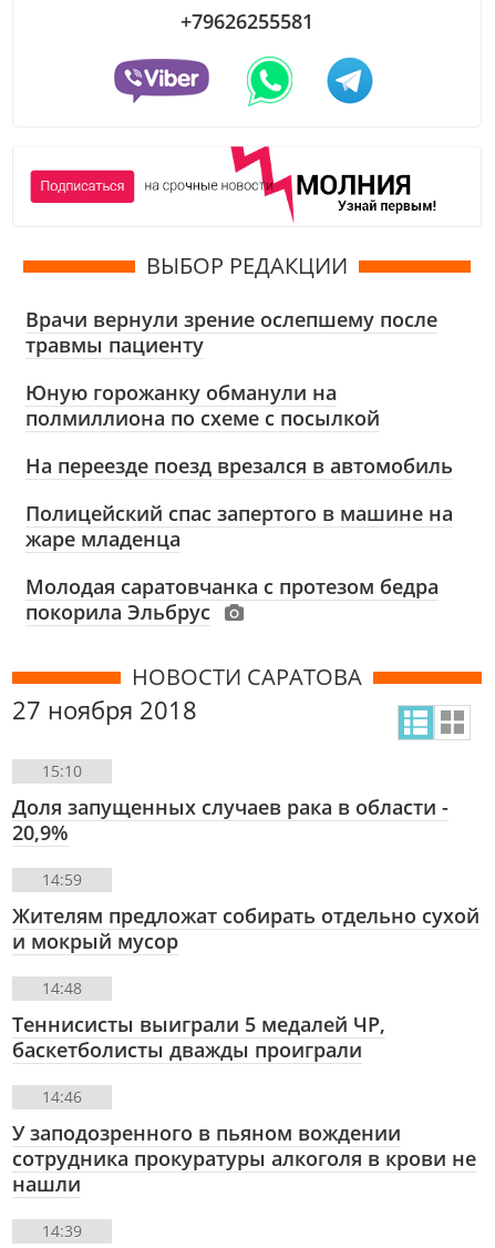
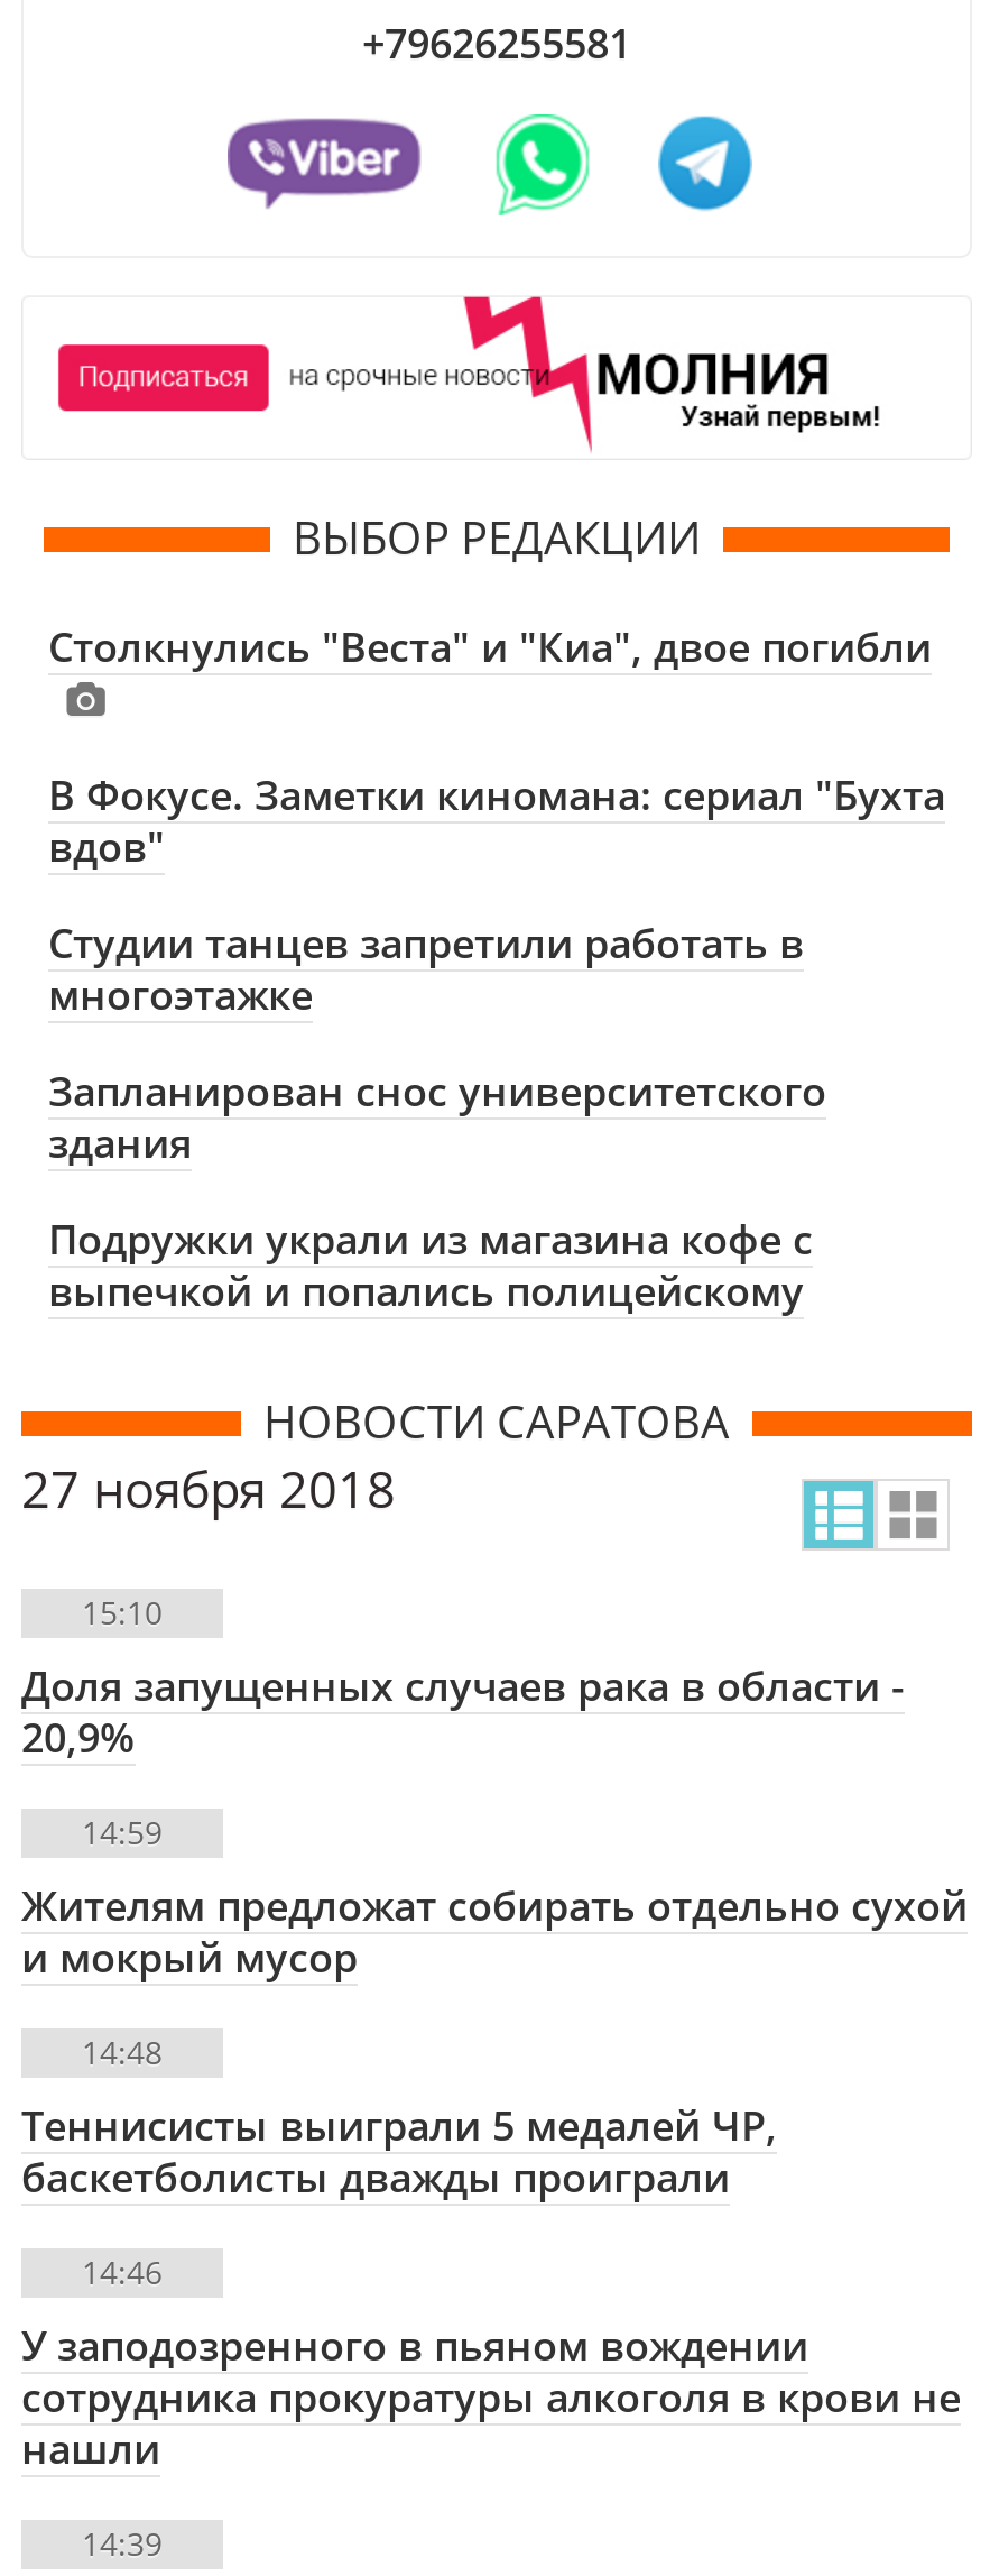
- Врачи вернули зрение ослепшему после
- травмы пациенту
+ Столкнулись "Веста" и "Киа", двое погибли

- Юную горожанку обманули на
- полмиллиона по схеме с посылкой
+ В Фокусе. Заметки киномана: сериал "Бухта
+ вдов"

- На переезде поезд врезался в автомобиль
+ Студии танцев запретили работать в
+ многоэтажке

- Полицейский спас запертого в машине на
- жаре младенца
+ Запланирован снос университетского
+ здания

- Молодая саратовчанка с протезом бедра
- покорила Эльбрус
+ Подружки украли из магазина кофе с
+ выпечкой и попались полицейскому
